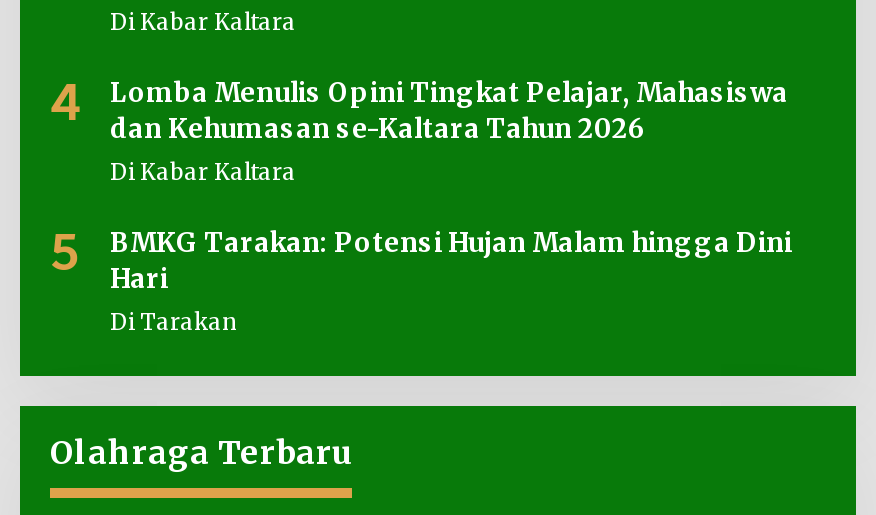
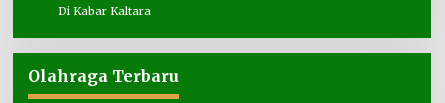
- 4
- Lomba Menulis Opini Tingkat Pelajar, Mahasiswa
- dan Kehumasan se-Kaltara Tahun 2026
- Di Kabar Kaltara
- 5
- BMKG Tarakan: Potensi Hujan Malam hingga Dini
- Hari
- Di Tarakan
